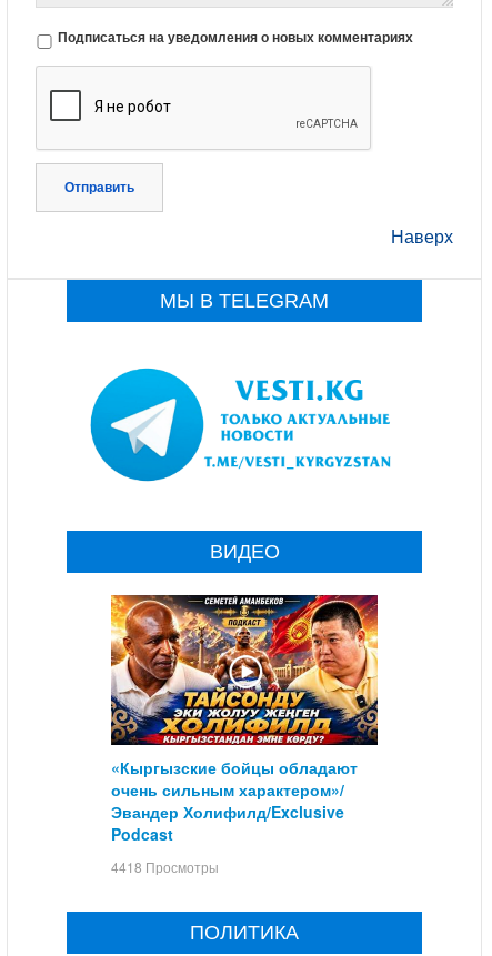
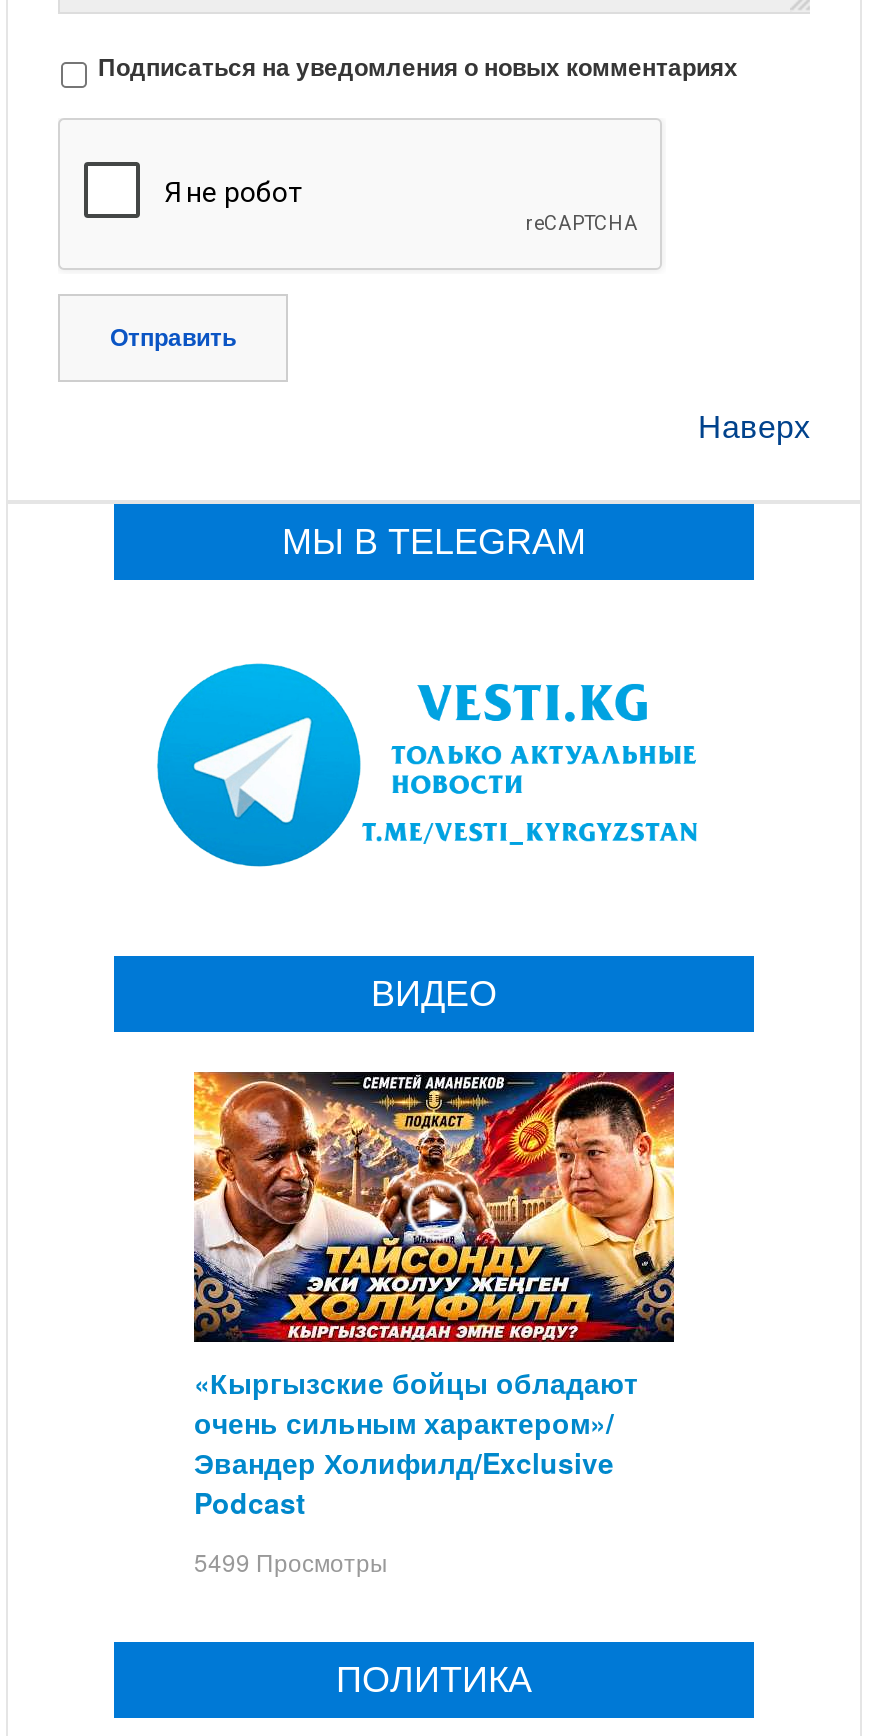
- 4418 Просмотры
+ 5499 Просмотры
